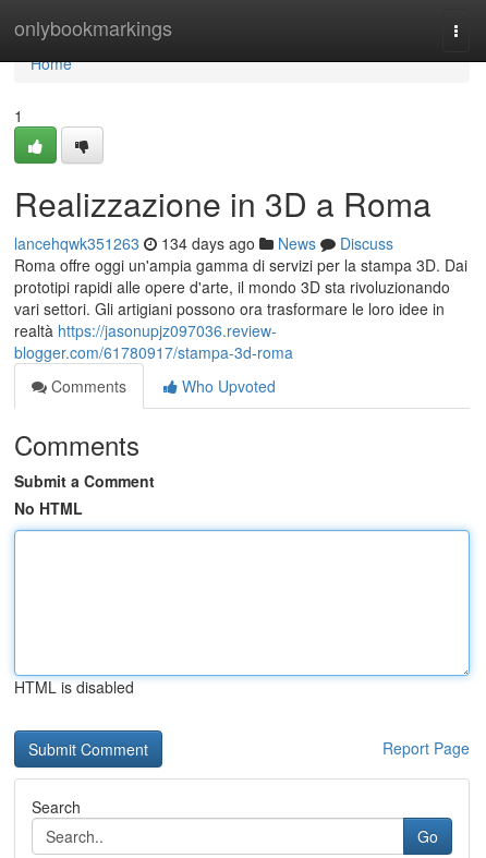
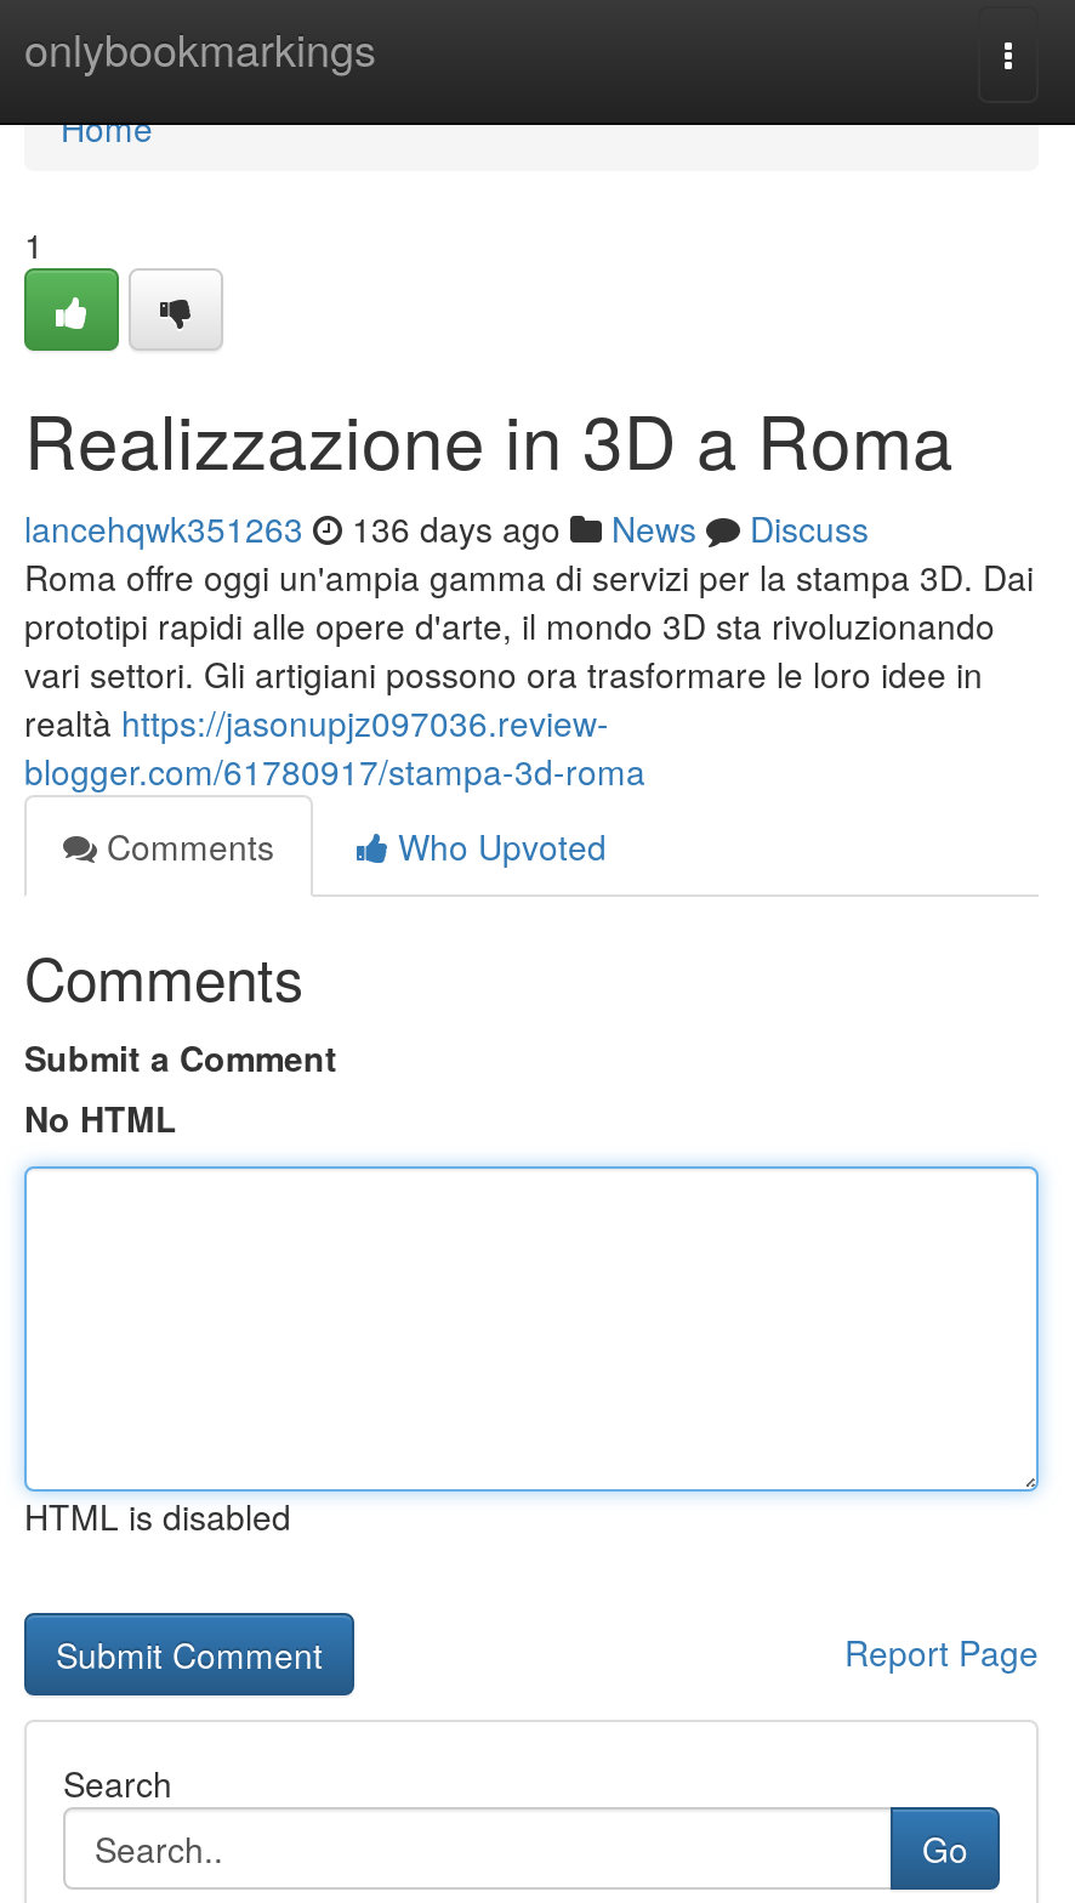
- lancehqwk351263 134 days ago News Discuss
+ lancehqwk351263 136 days ago News Discuss
